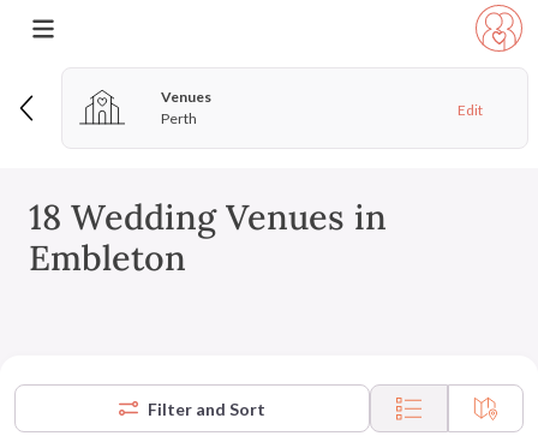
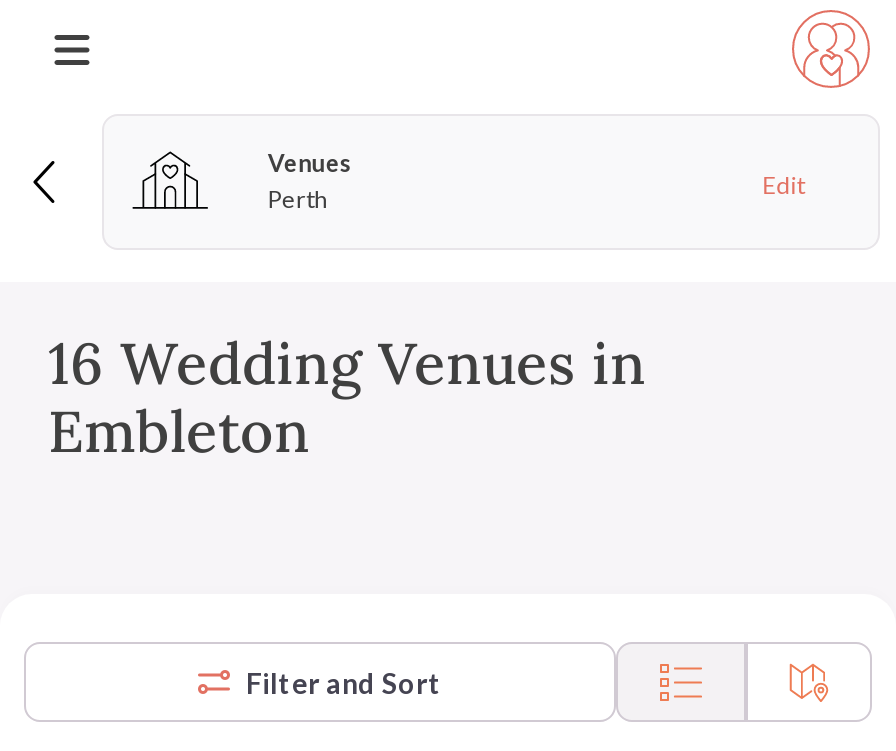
- 18 Wedding Venues in
+ 16 Wedding Venues in
